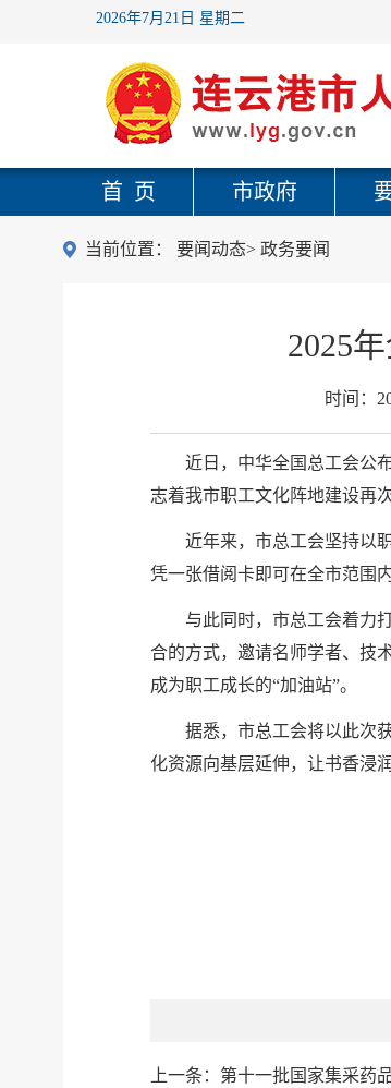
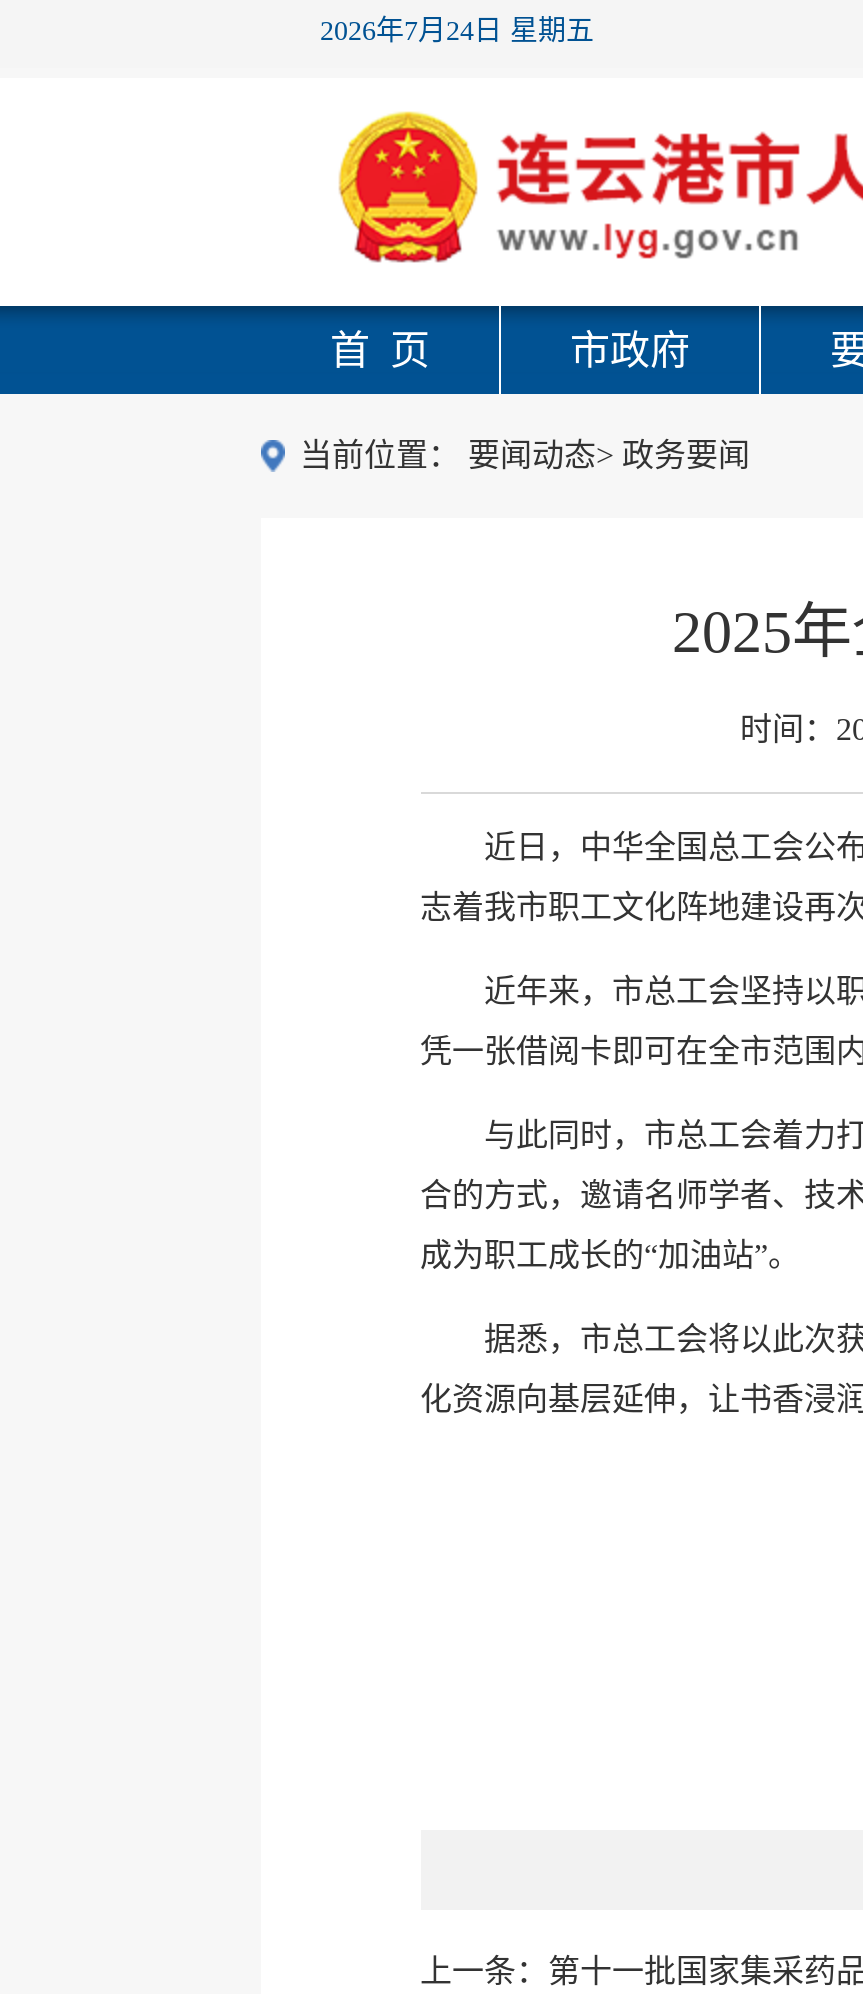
- 2026年7月21日 星期二
+ 2026年7月24日 星期五
